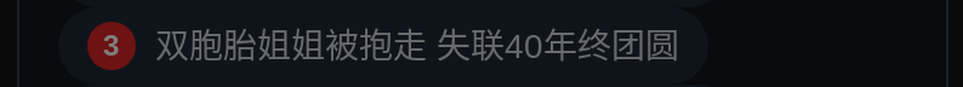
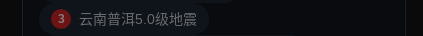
- 双胞胎姐姐被抱走 失联40年终团圆
+ 云南普洱5.0级地震
